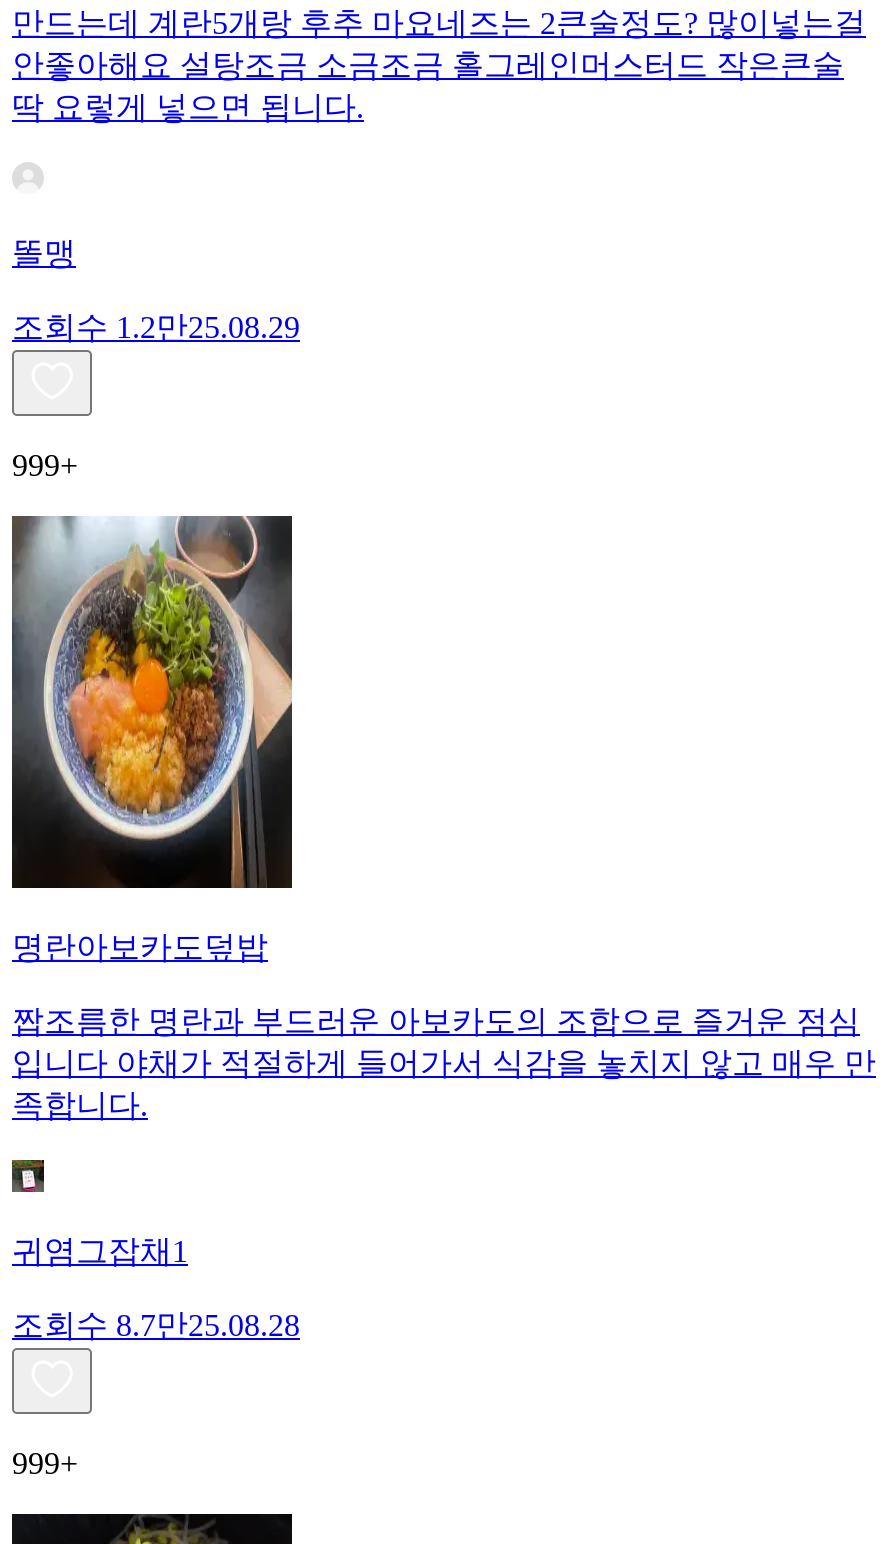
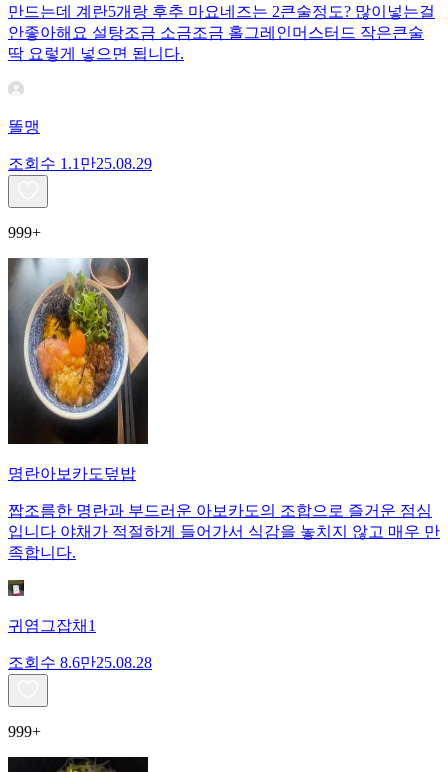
- 조회수 1.2만 25.08.29
+ 조회수 1.1만 25.08.29

- 조회수 8.7만 25.08.28
+ 조회수 8.6만 25.08.28
